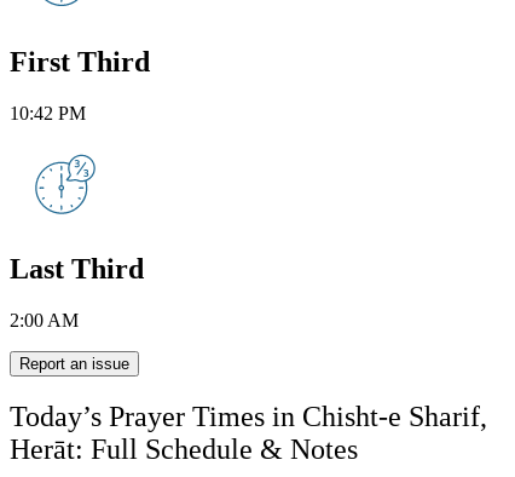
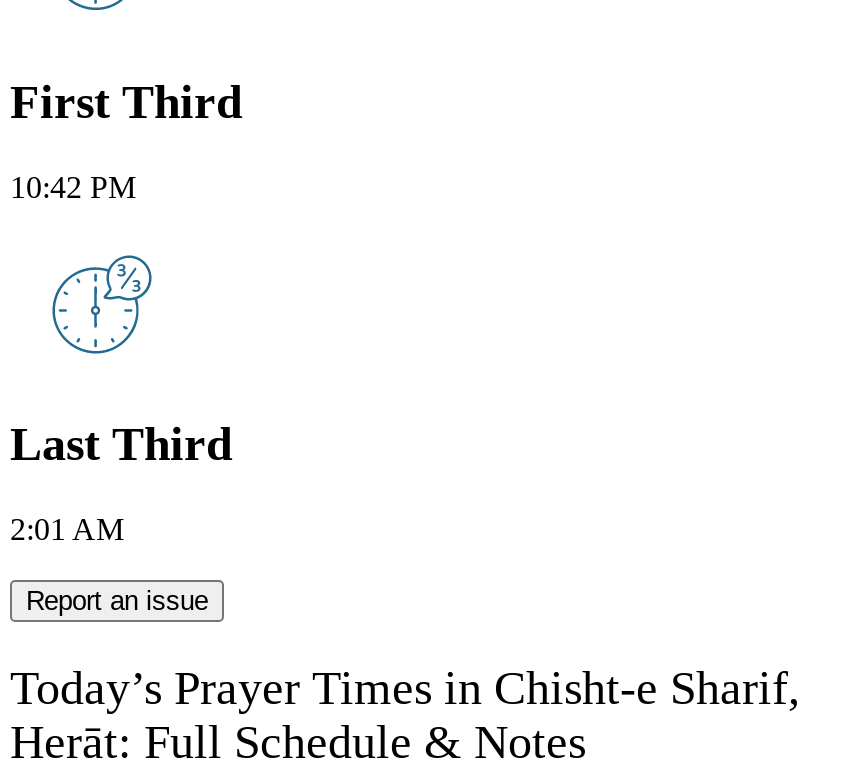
- 2:00 AM
+ 2:01 AM
